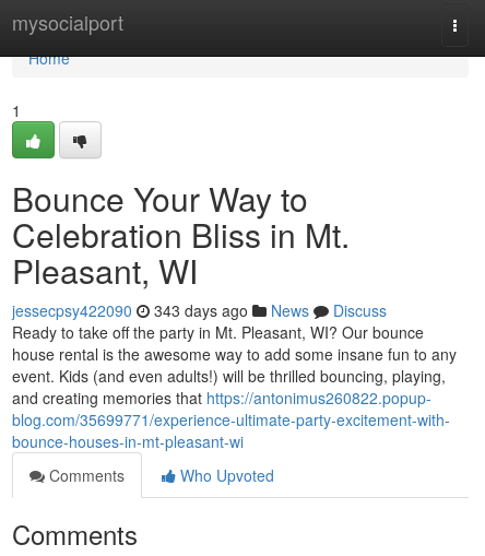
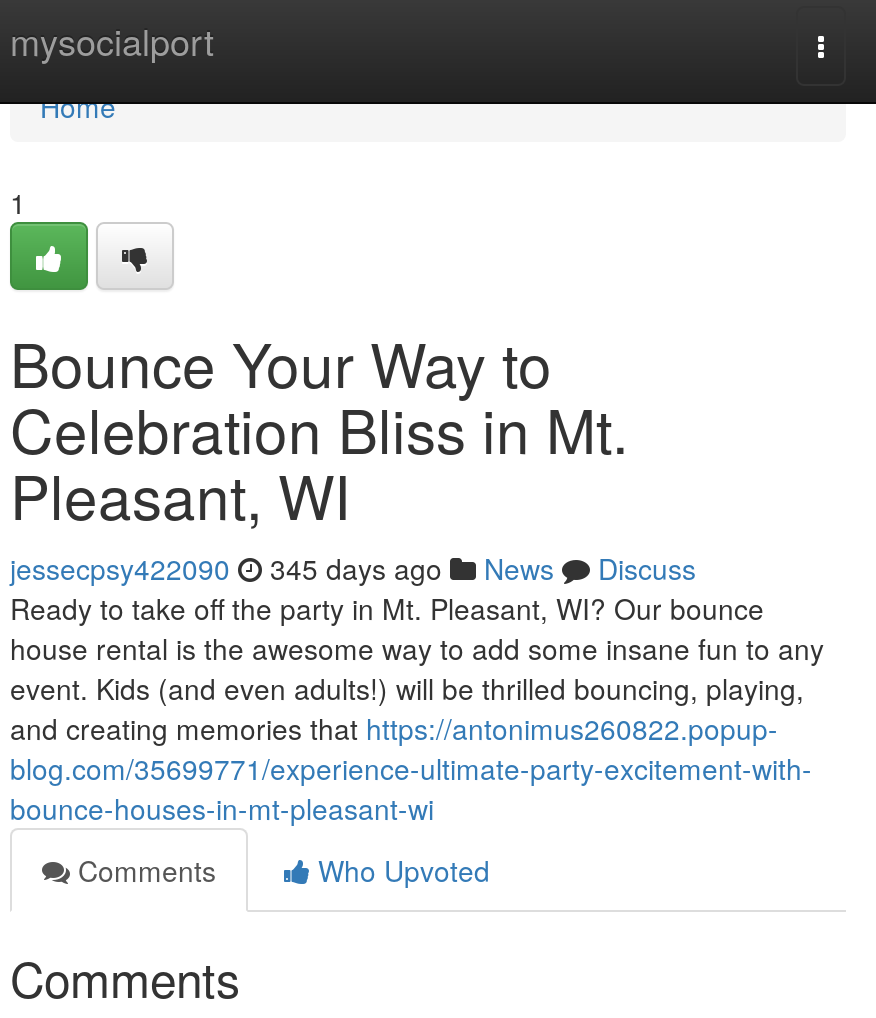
- jessecpsy422090 343 days ago News Discuss
+ jessecpsy422090 345 days ago News Discuss
